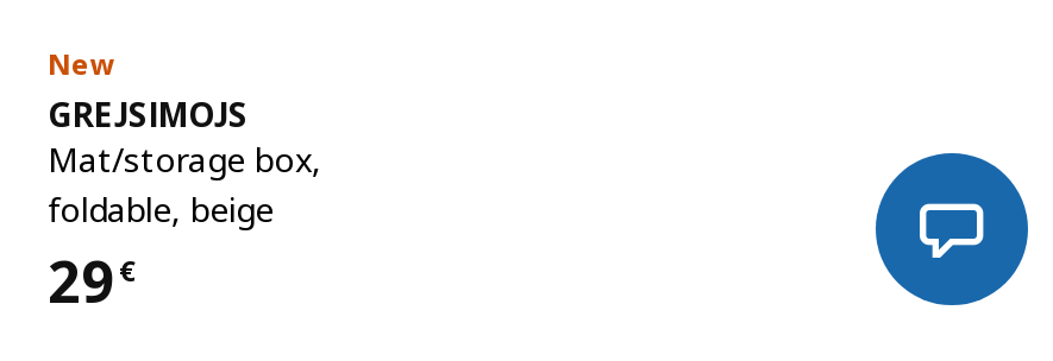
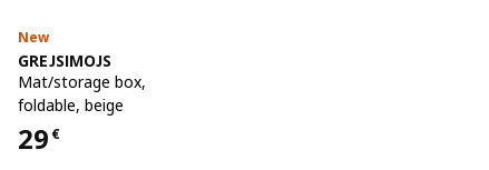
- [image]
